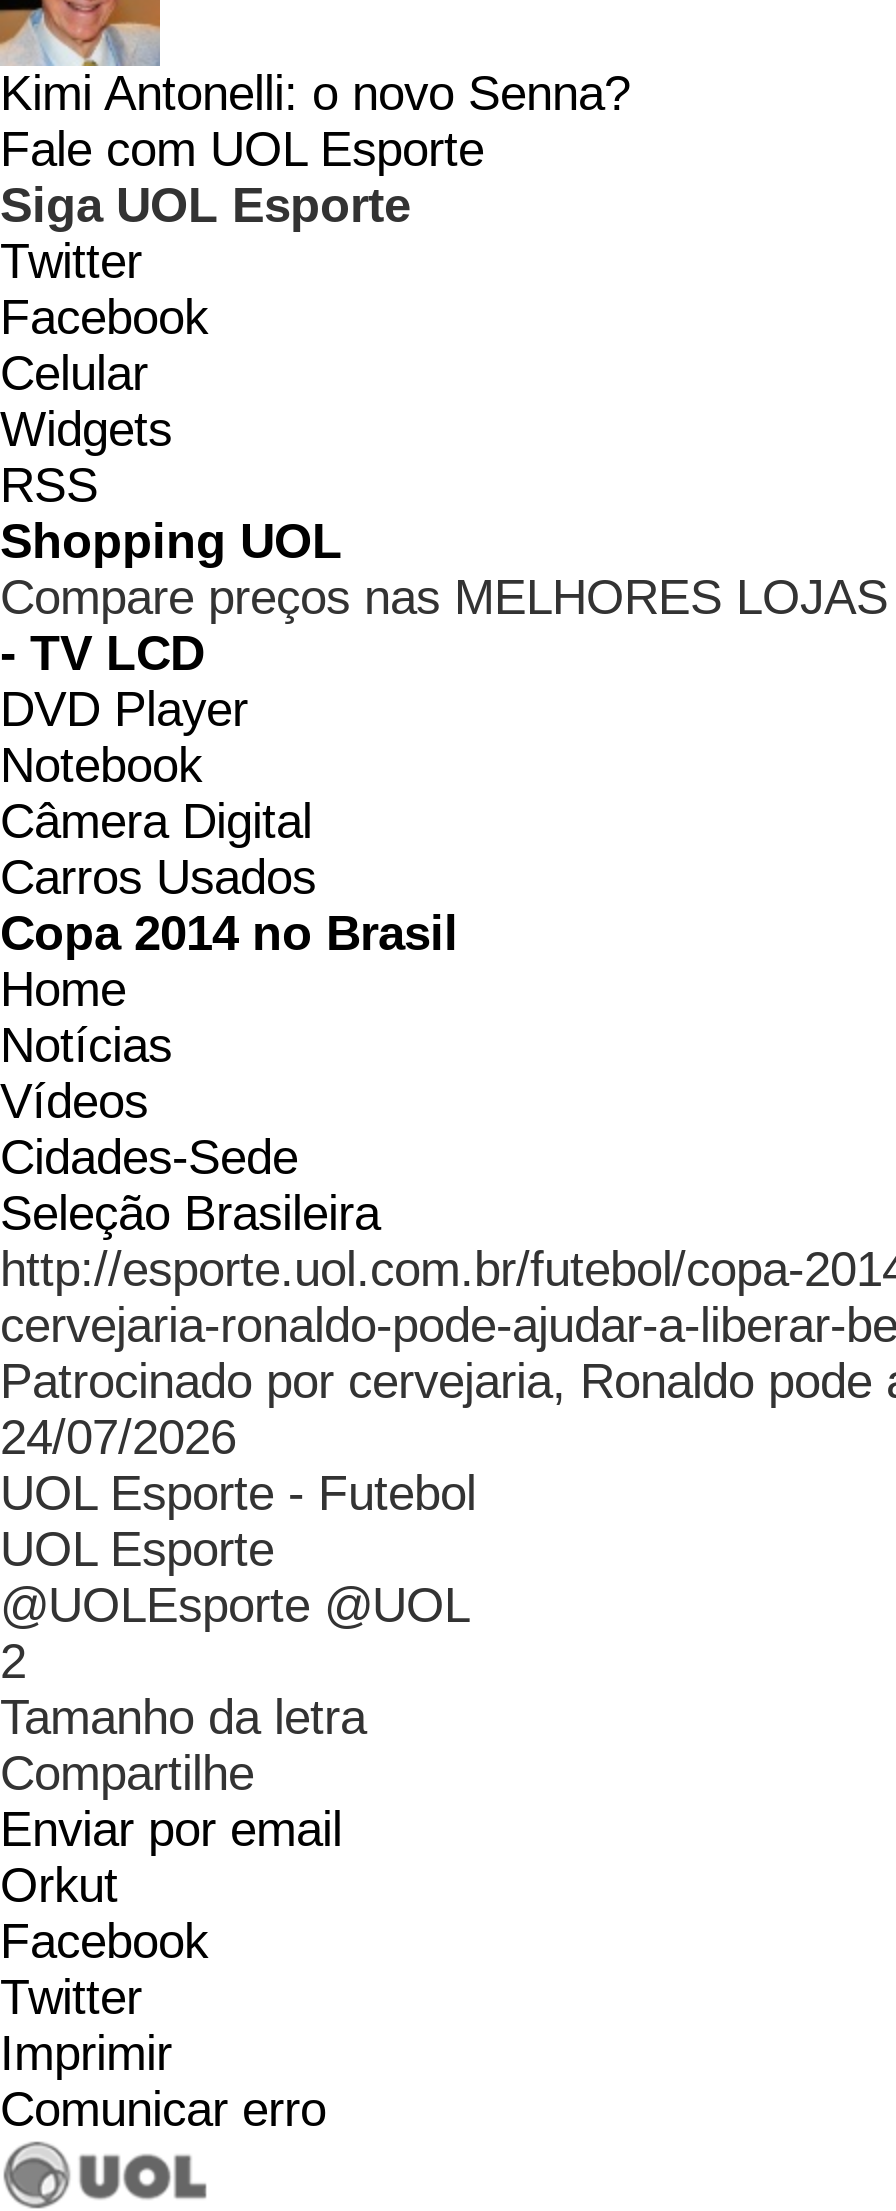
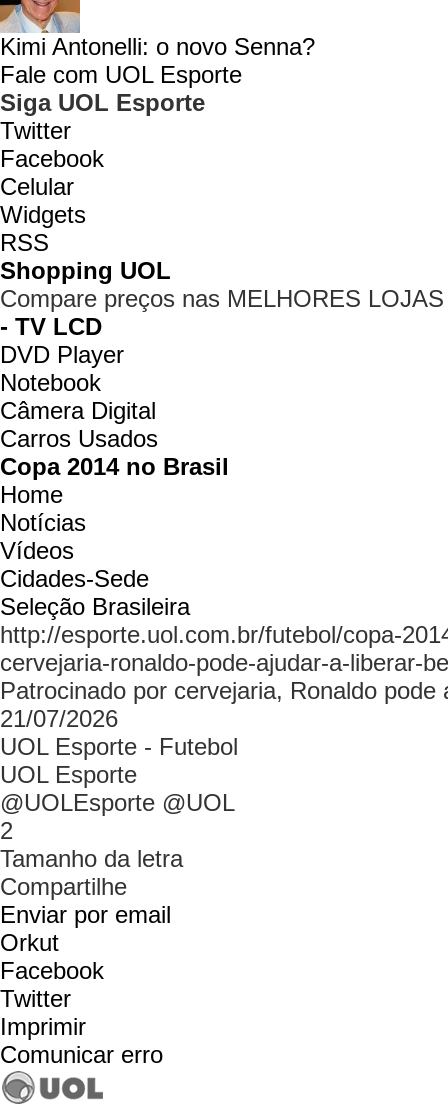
- 24/07/2026
+ 21/07/2026
